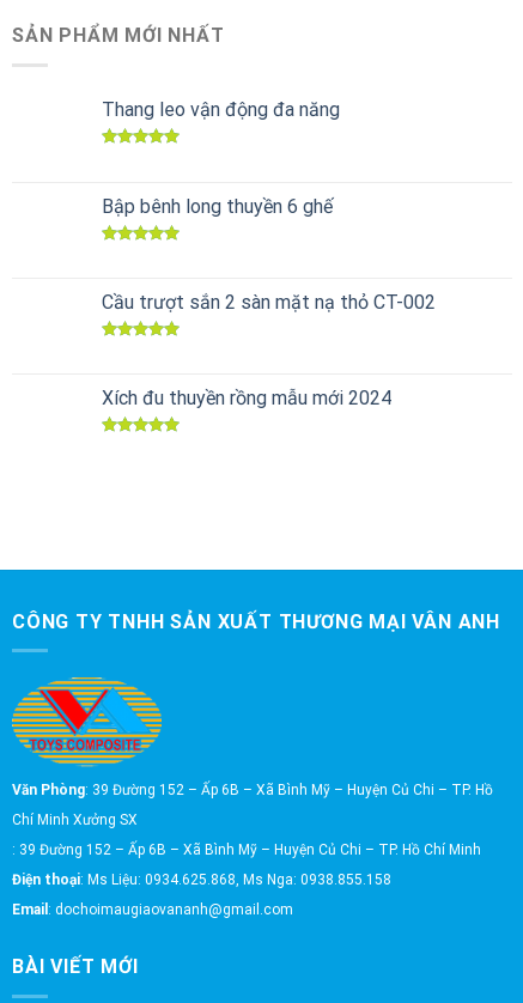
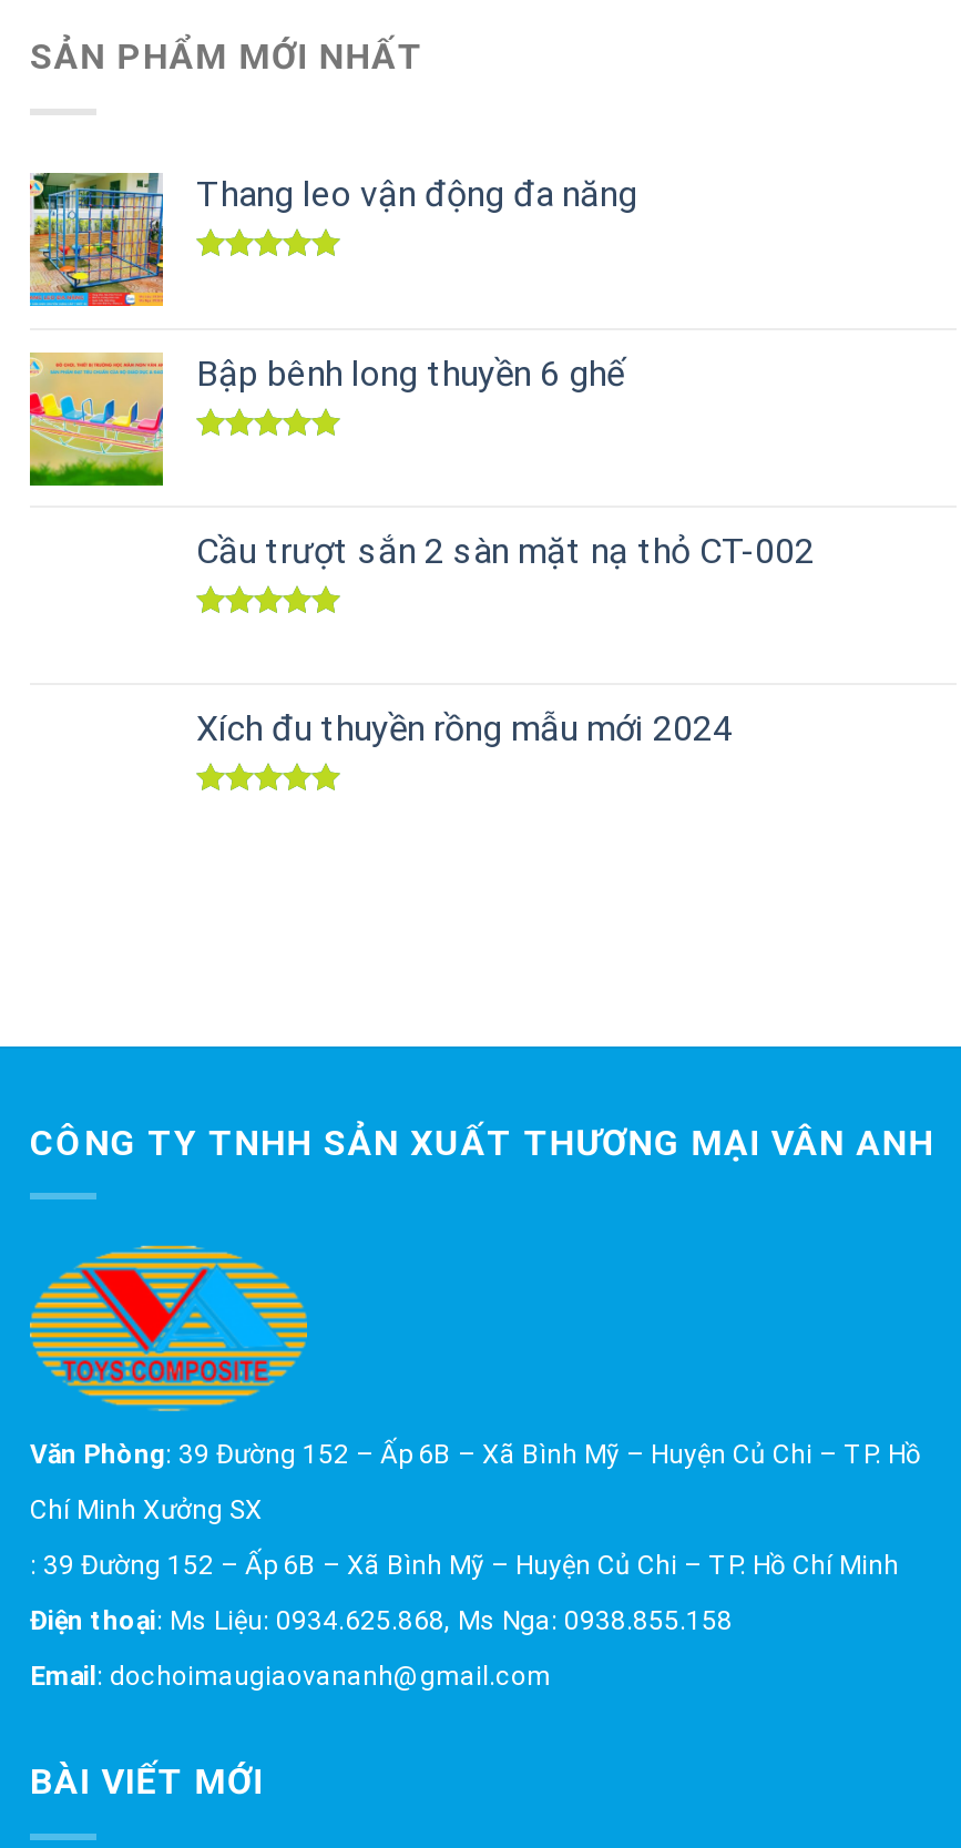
+ [image]

+ [image]
